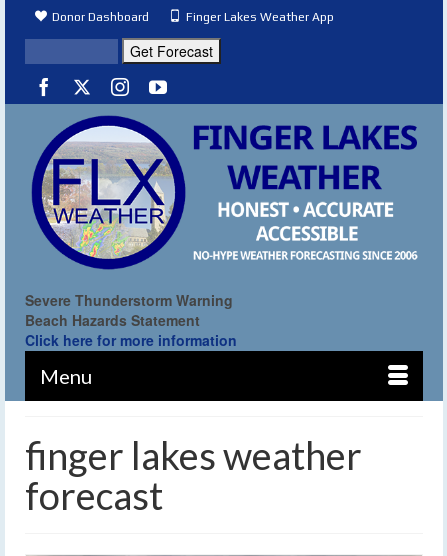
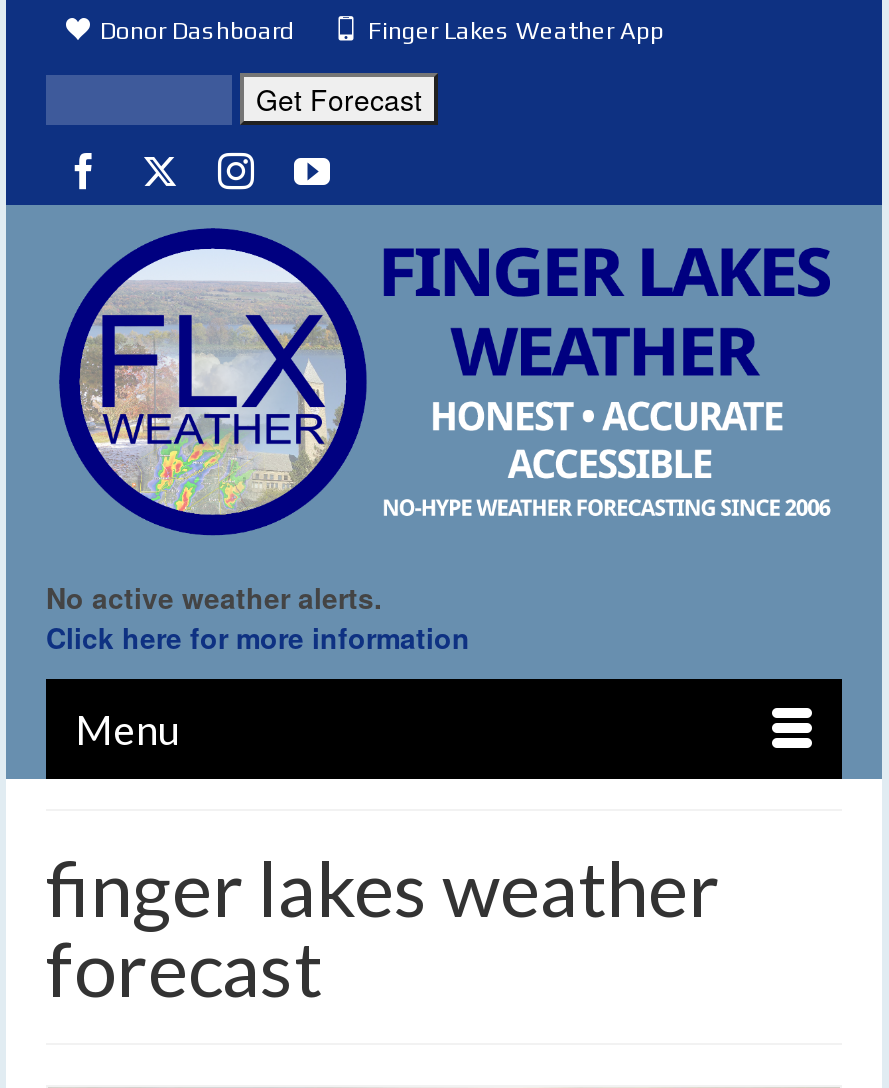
- Severe Thunderstorm Warning
- Beach Hazards Statement
+ No active weather alerts.
